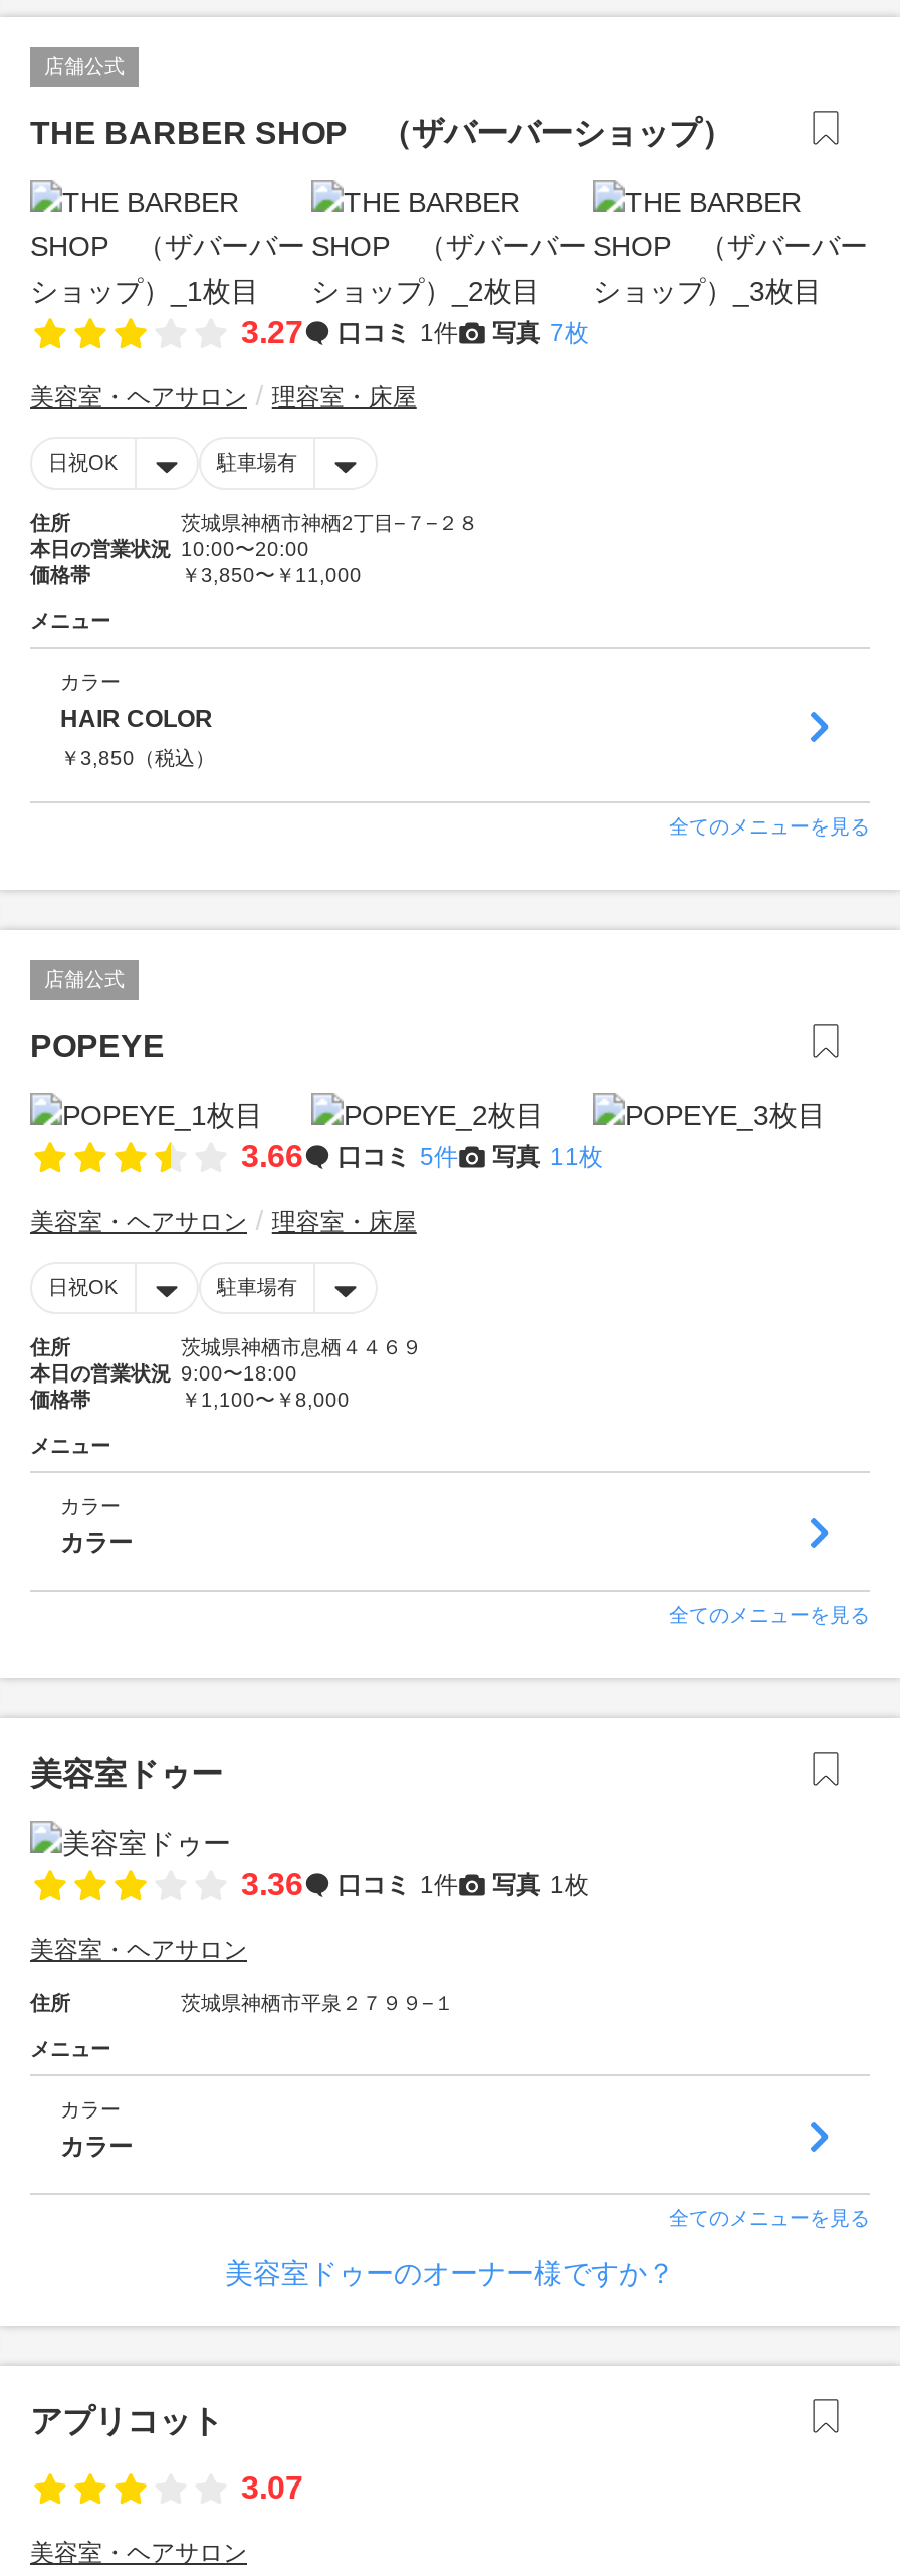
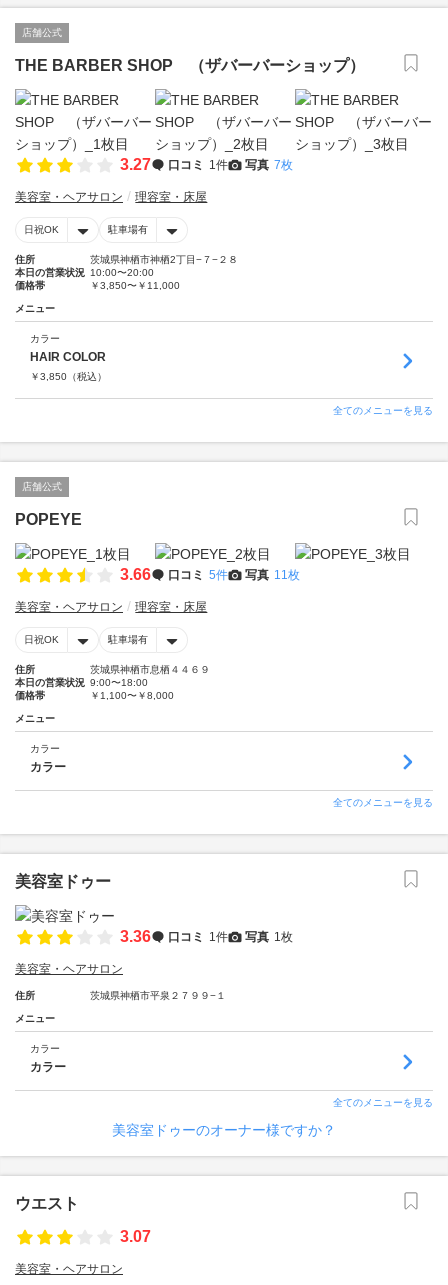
- アプリコット
+ ウエスト
